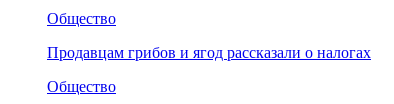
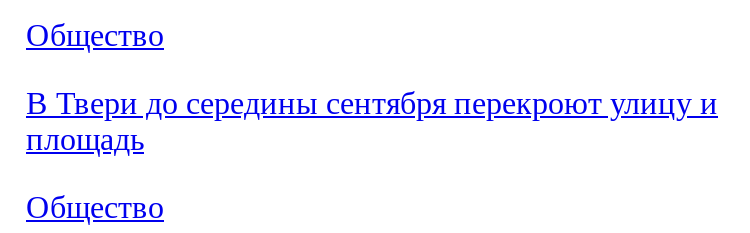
- Продавцам грибов и ягод рассказали о налогах
+ В Твери до середины сентября перекроют улицу и
+ площадь
